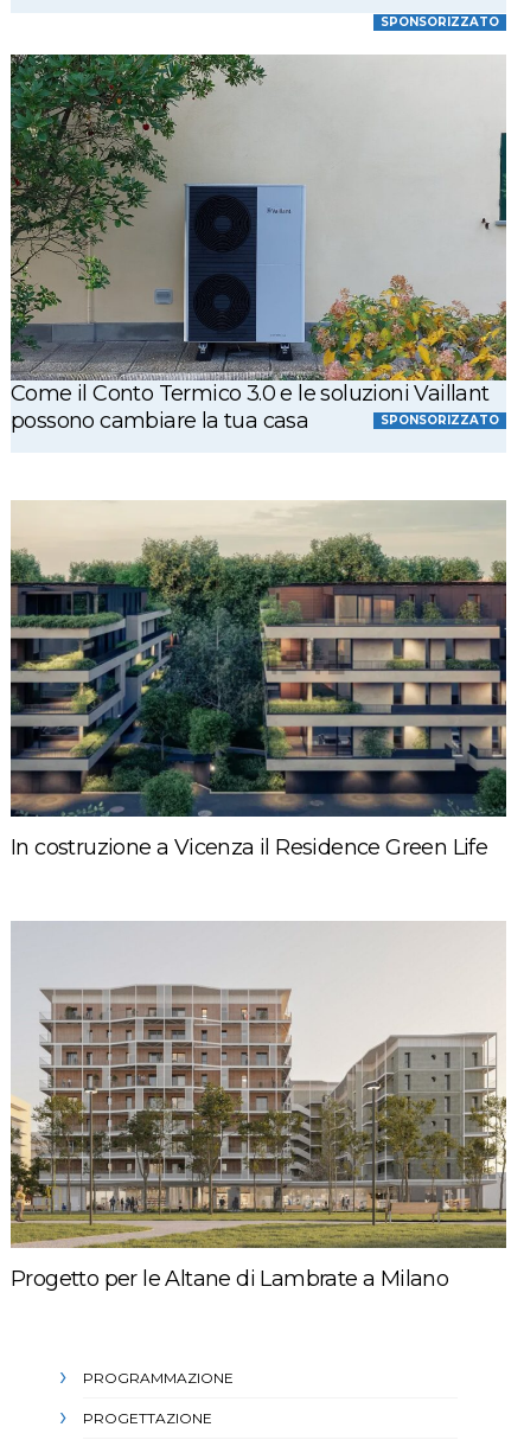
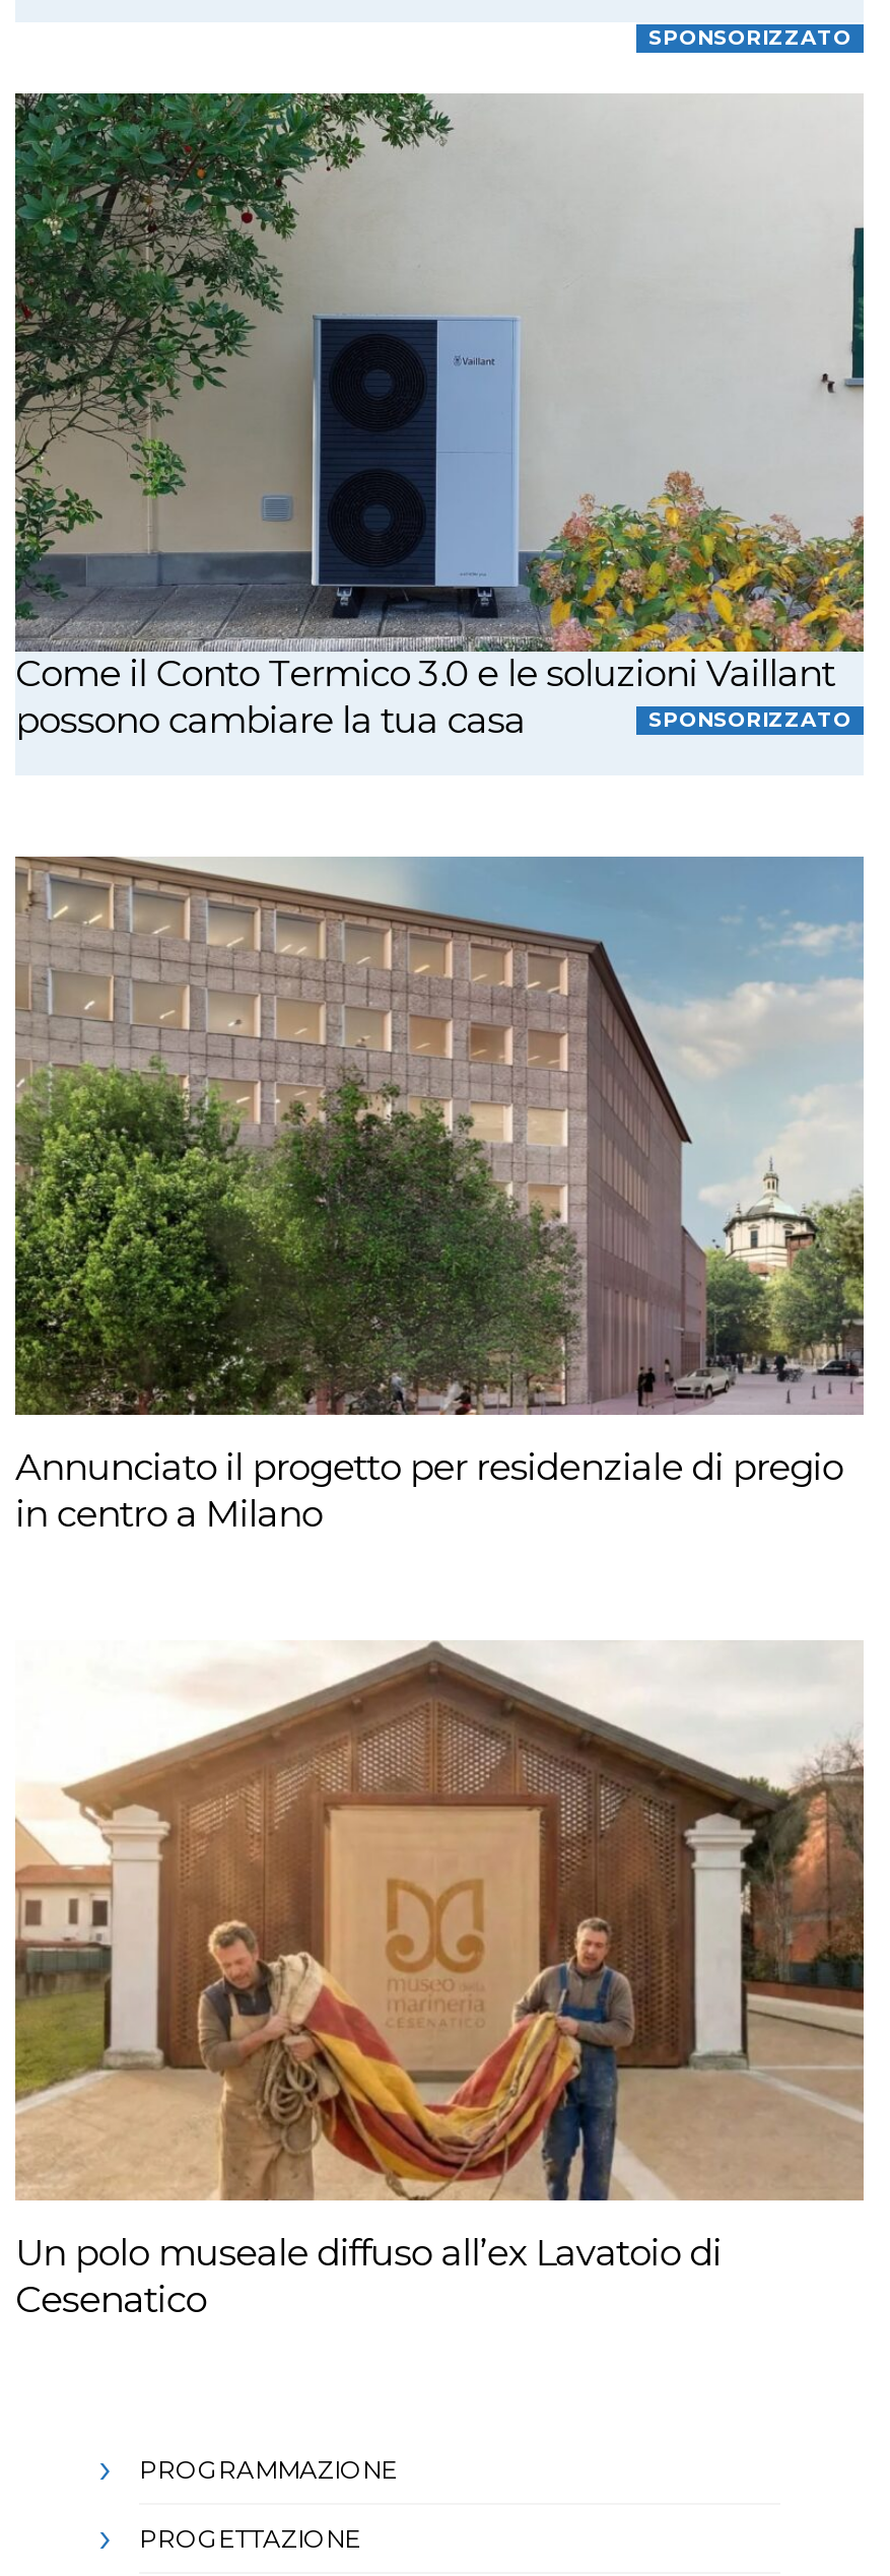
- [image]
+ [image]

- In costruzione a Vicenza il Residence Green Life
+ Annunciato il progetto per residenziale di pregio
+ in centro a Milano

- [image]
- Progetto per le Altane di Lambrate a Milano
+ [image]
+ Un polo museale diffuso all’ex Lavatoio di
+ Cesenatico
